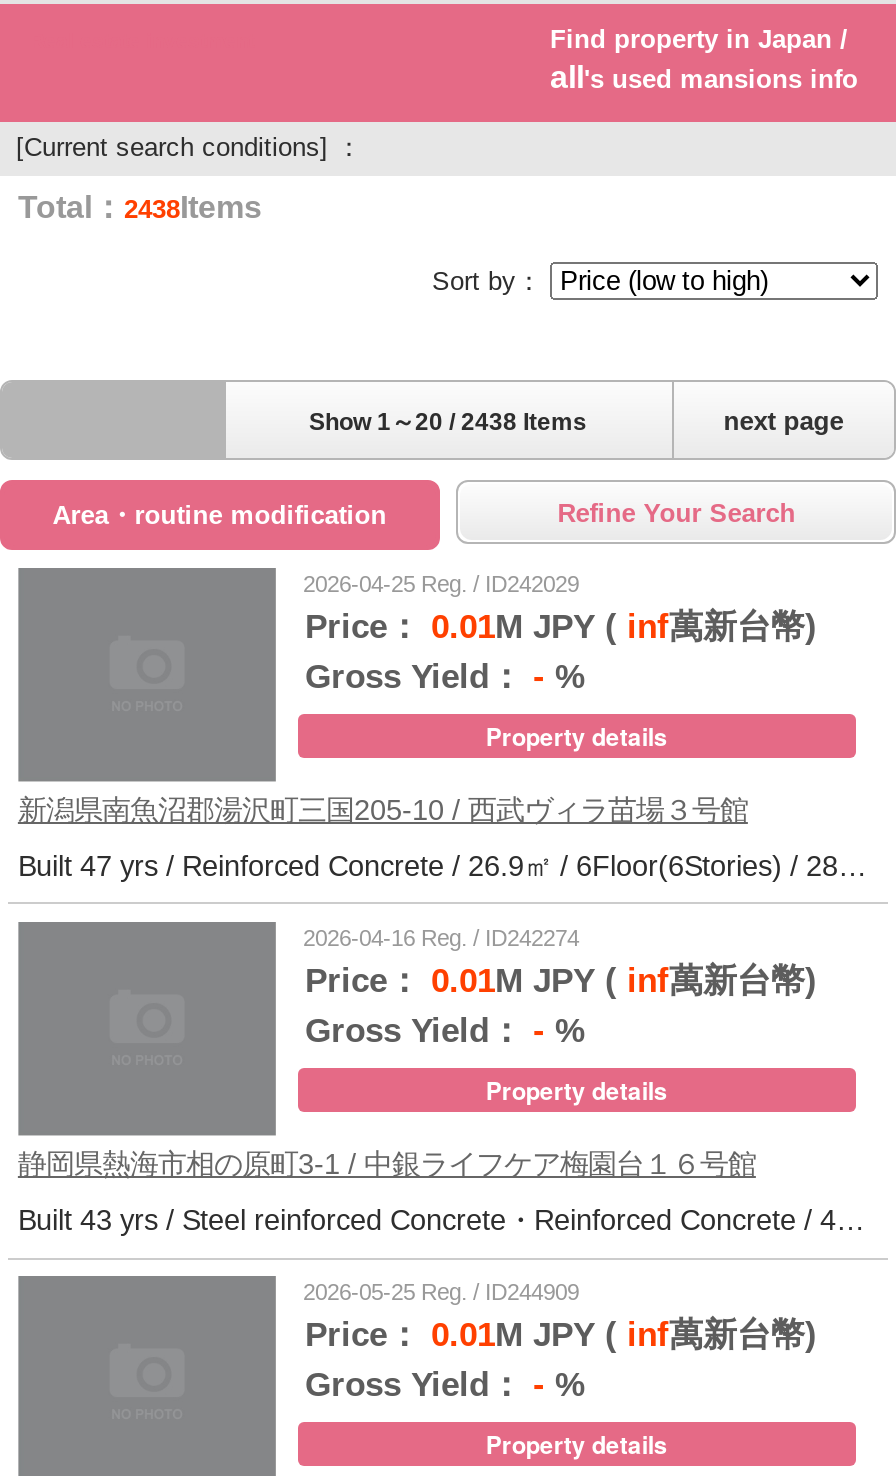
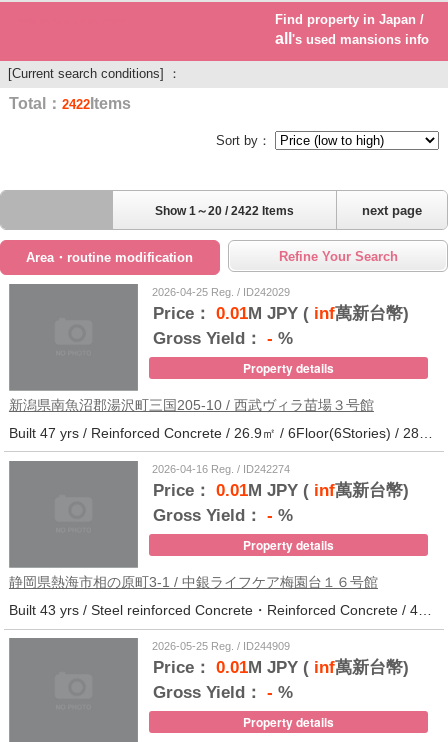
- Total：2438Items
+ Total：2422Items

- Show 1～20 / 2438 Items
+ Show 1～20 / 2422 Items
